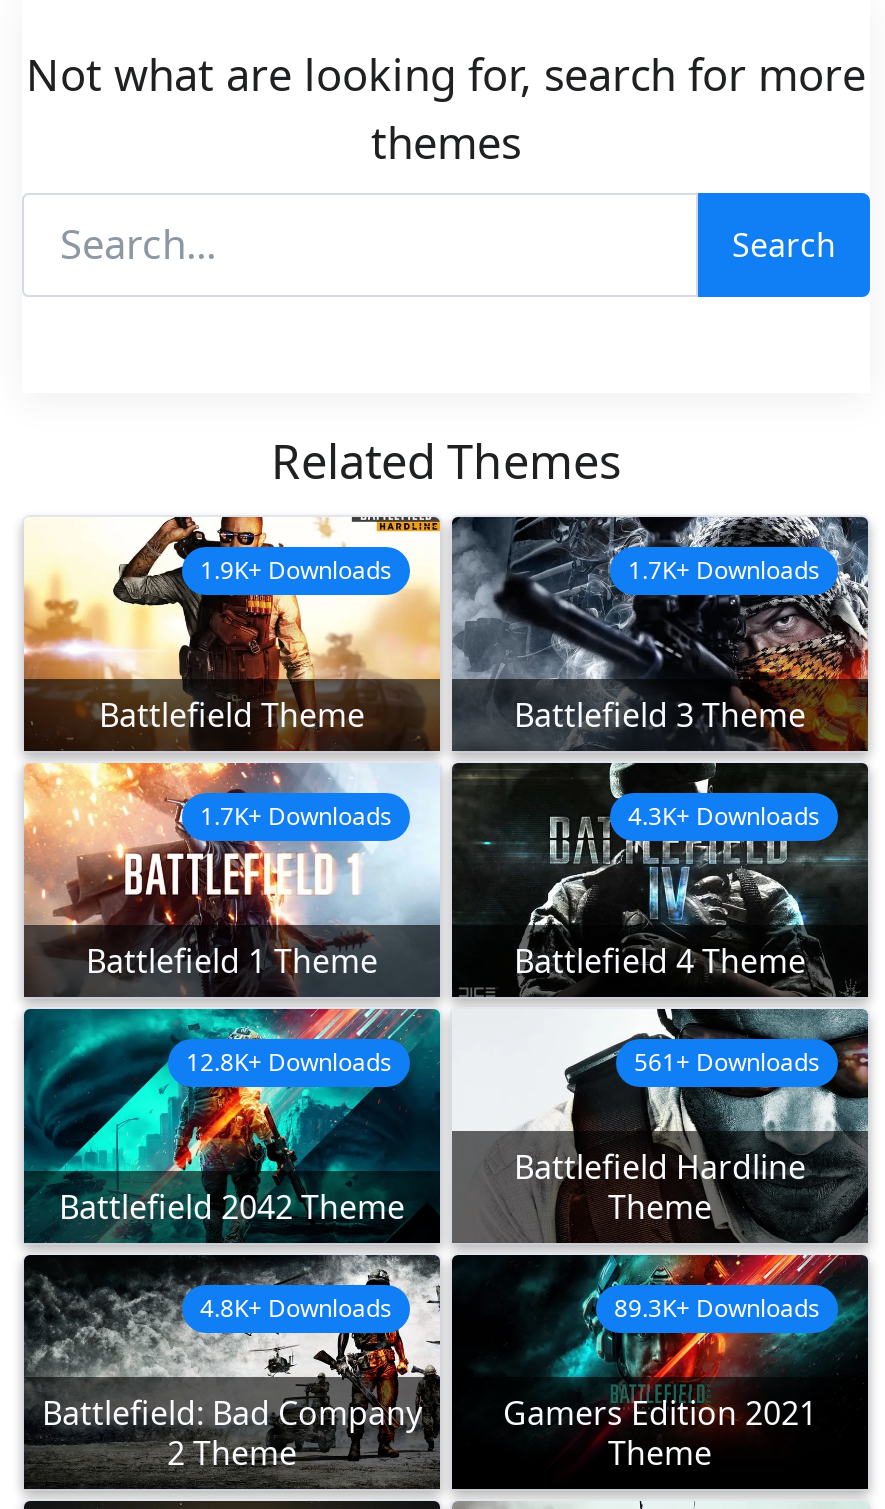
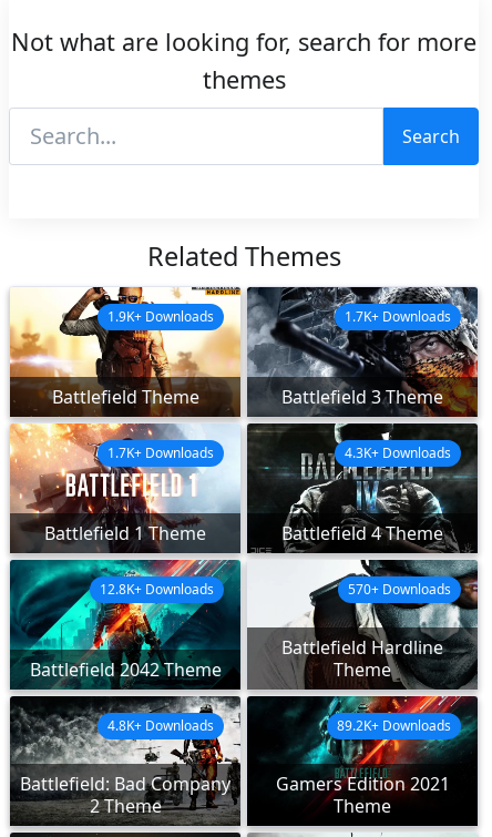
- 561+ Downloads
+ 570+ Downloads

- 89.3K+ Downloads
+ 89.2K+ Downloads
